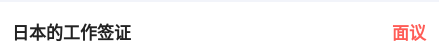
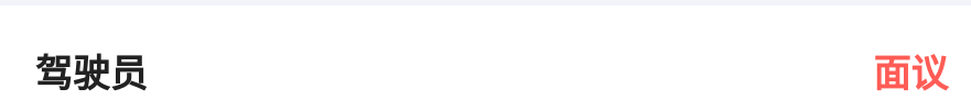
- 日本的工作签证
+ 驾驶员
